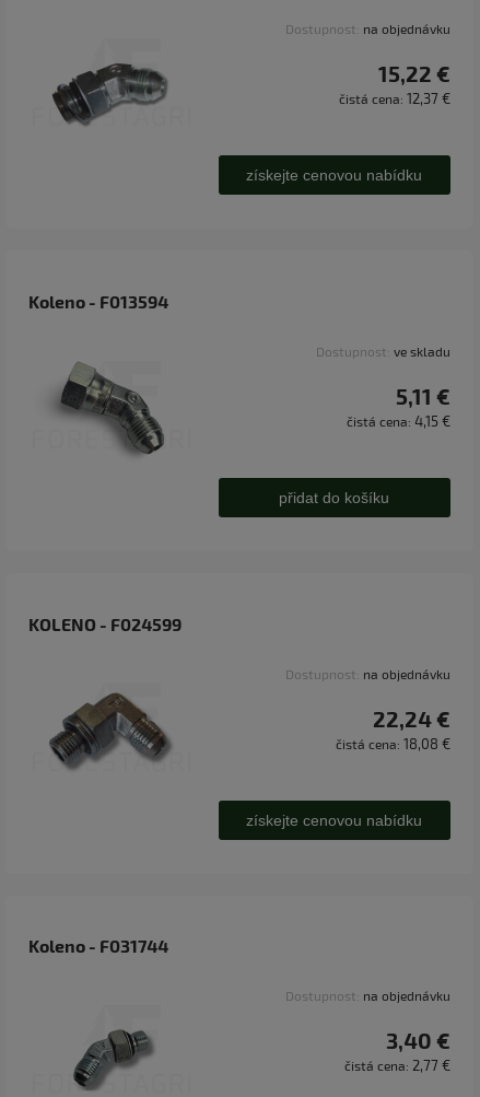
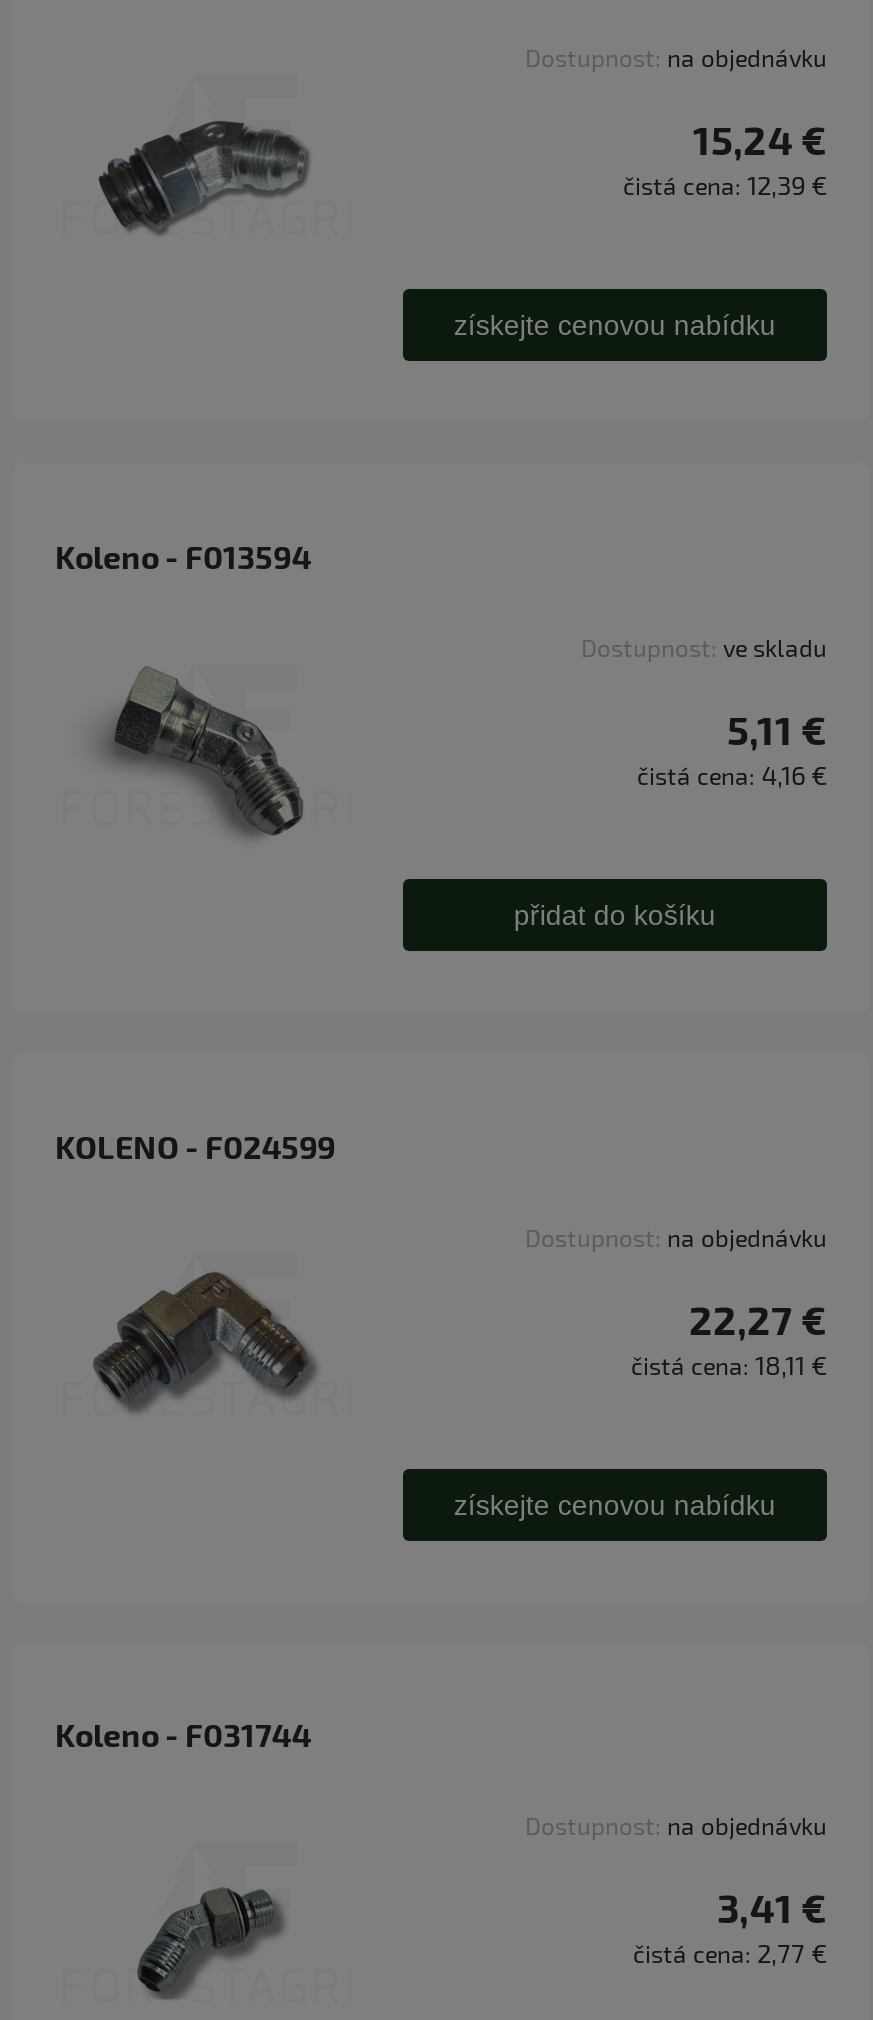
- 15,22 €
+ 15,24 €

- čistá cena: 12,37 €
+ čistá cena: 12,39 €

- čistá cena: 4,15 €
+ čistá cena: 4,16 €

- 22,24 €
+ 22,27 €

- čistá cena: 18,08 €
+ čistá cena: 18,11 €

- 3,40 €
+ 3,41 €
